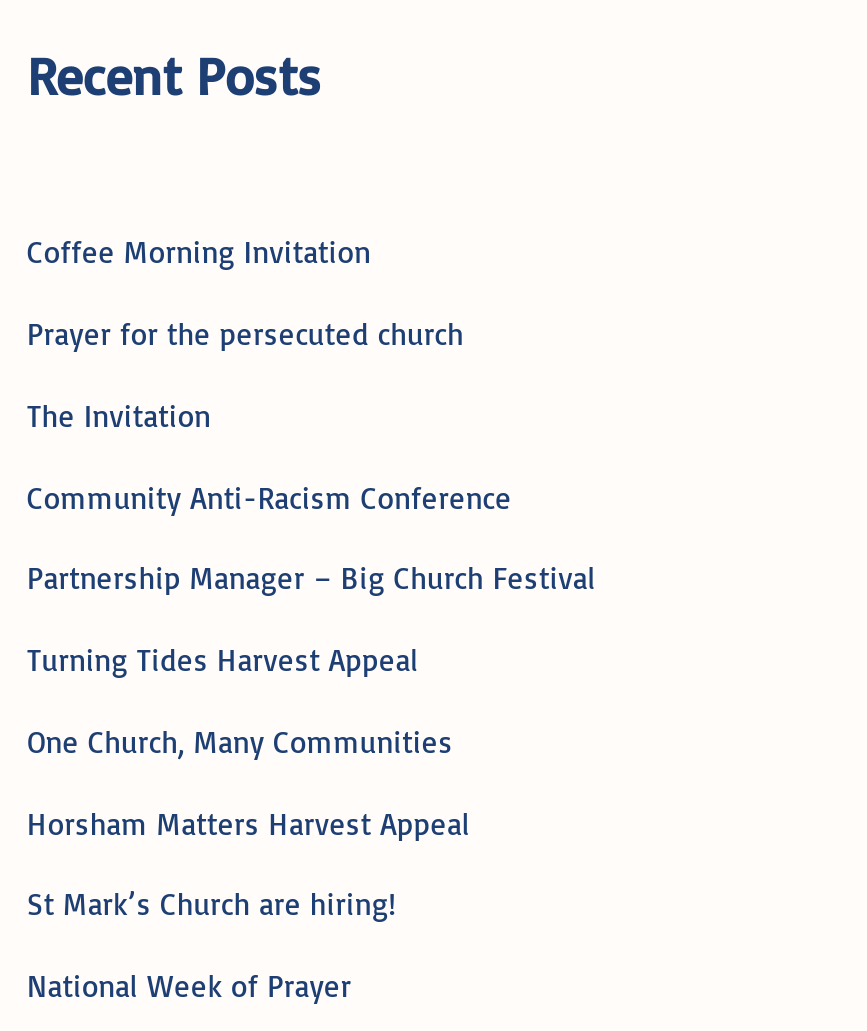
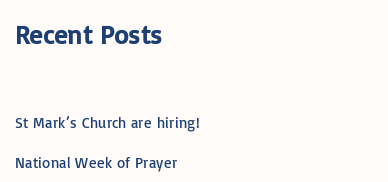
- Coffee Morning Invitation
- Prayer for the persecuted church
- The Invitation
- Community Anti-Racism Conference
- Partnership Manager – Big Church Festival
- Turning Tides Harvest Appeal
- One Church, Many Communities
- Horsham Matters Harvest Appeal
